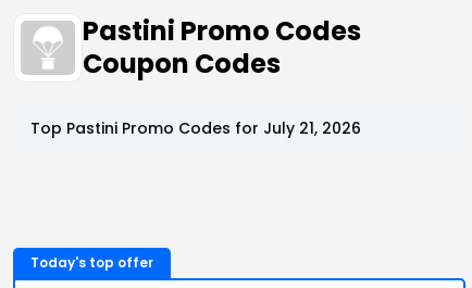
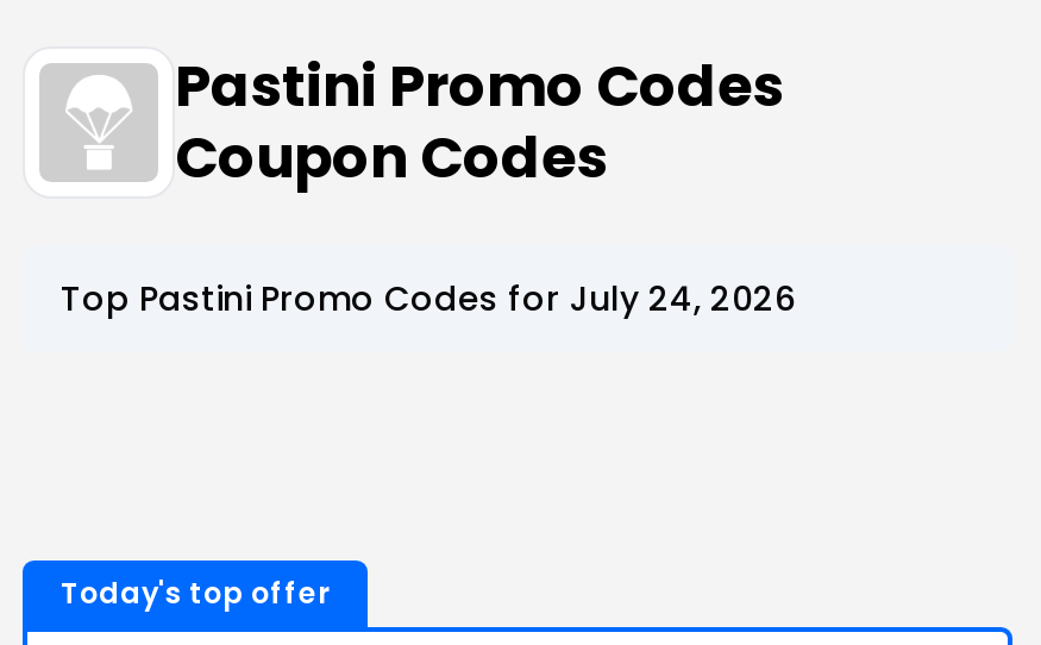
- Top Pastini Promo Codes for July 21, 2026
+ Top Pastini Promo Codes for July 24, 2026
